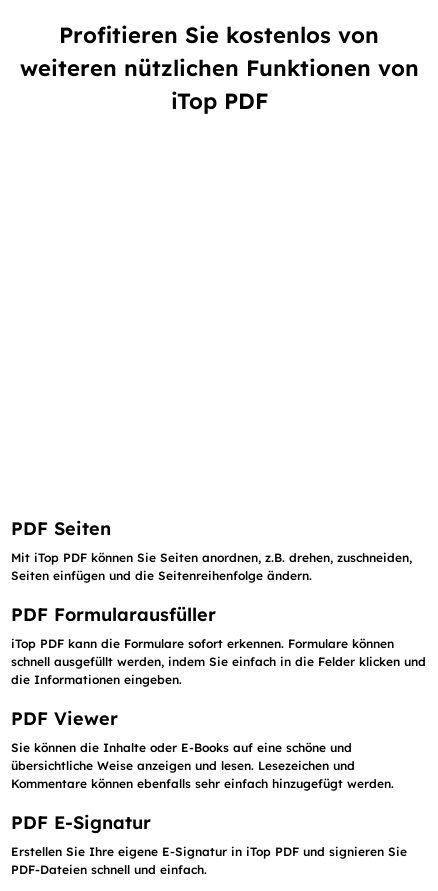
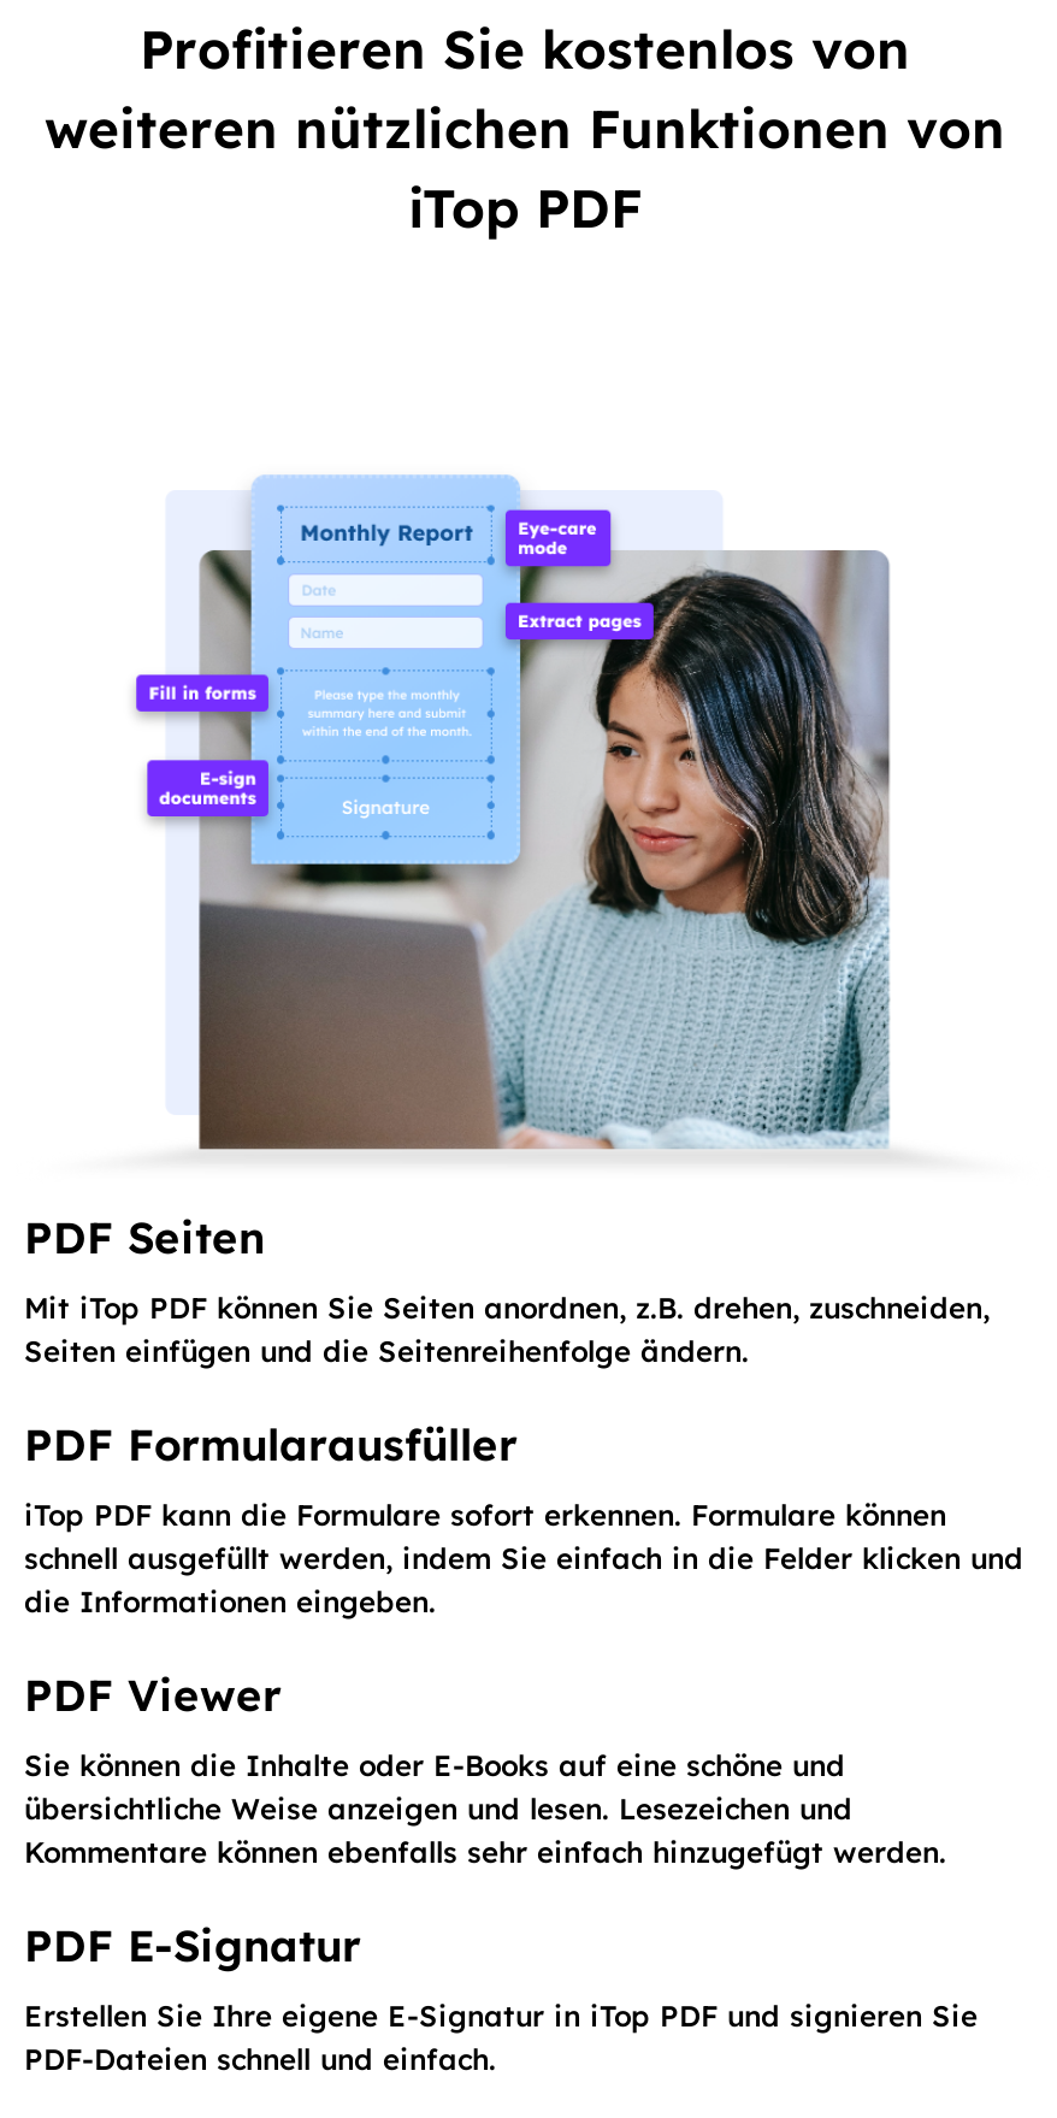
+ [image]
